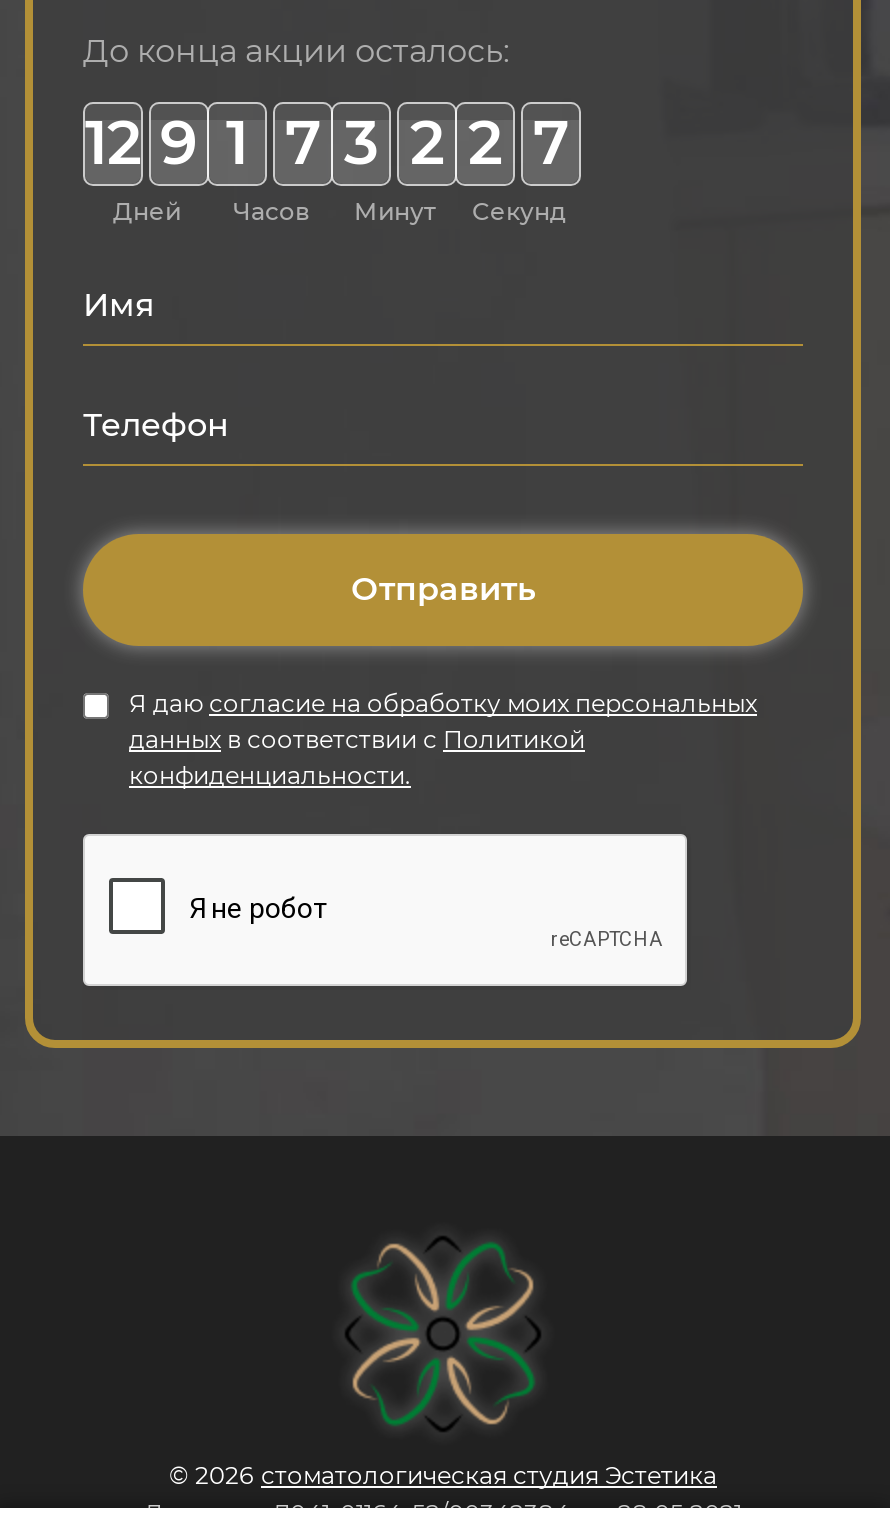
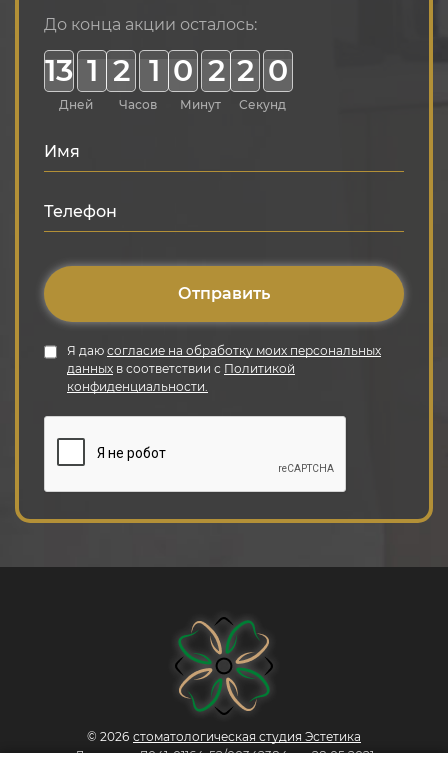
- 12 9 1 7 3 2 2 7
+ 13 1 2 1 0 2 2 0
